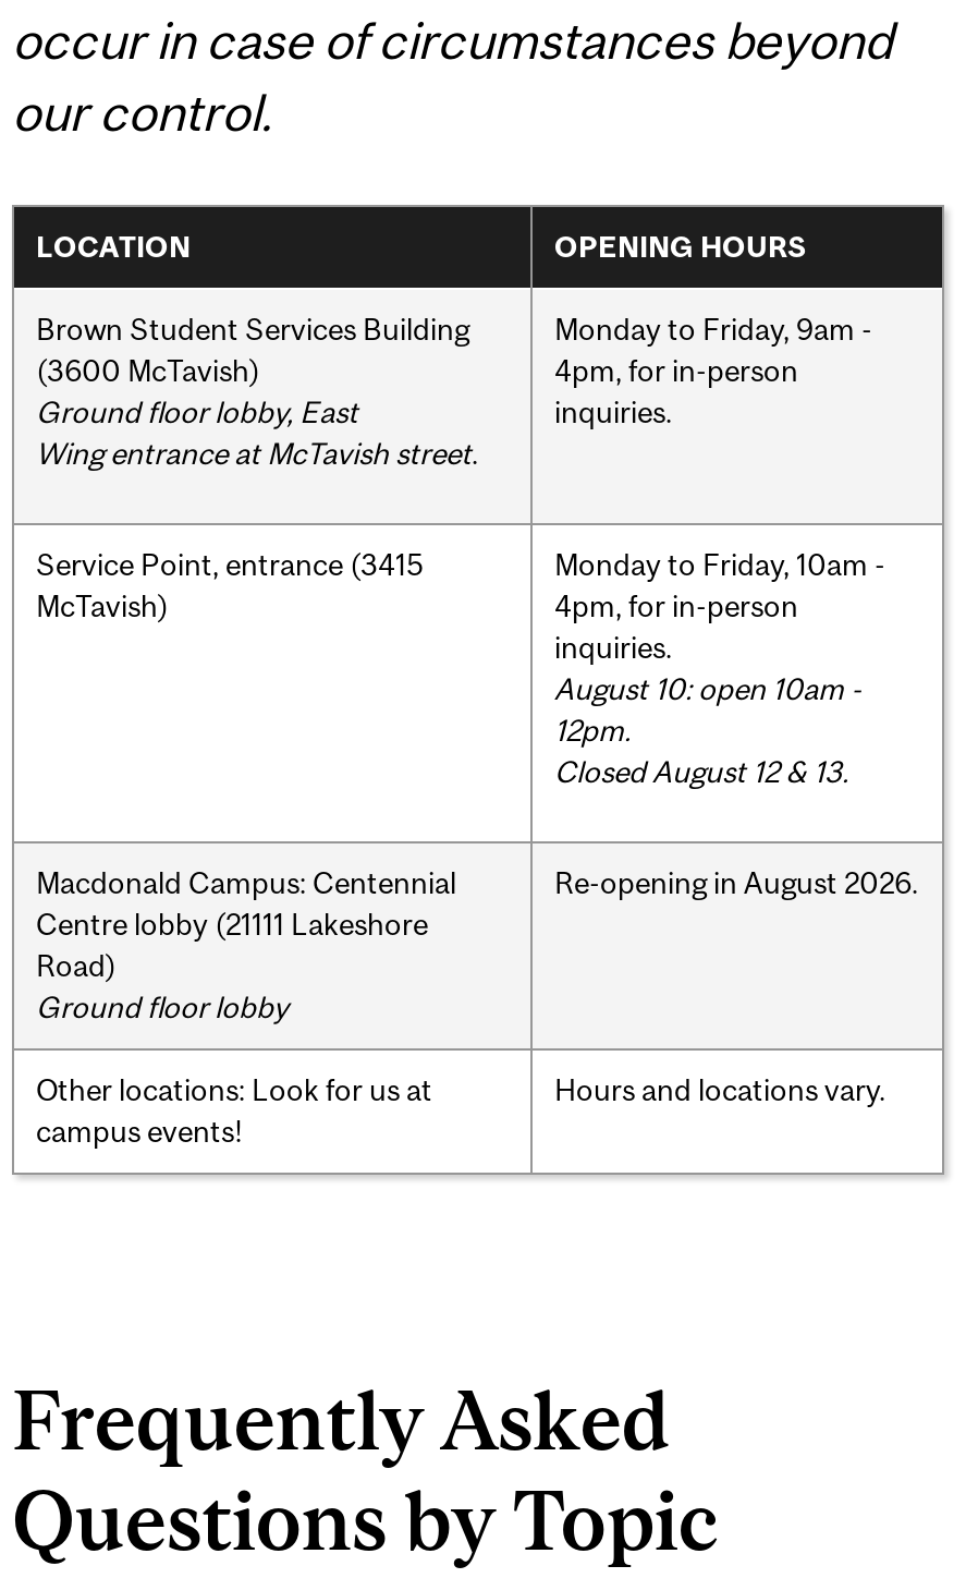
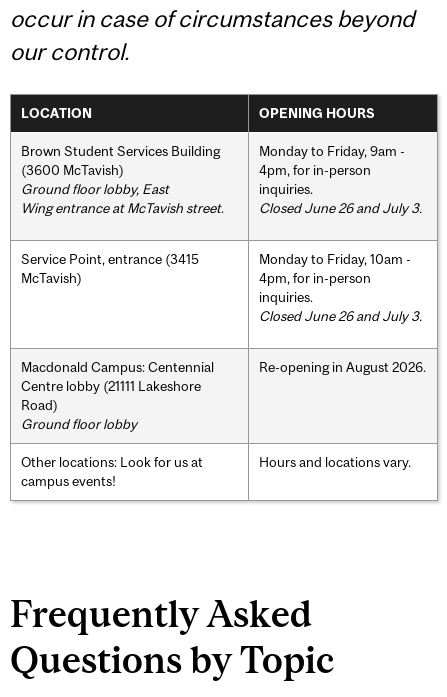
+ Closed June 26 and July 3.

- August 10: open 10am -
- 12pm.
- Closed August 12 & 13.
+ Closed June 26 and July 3.
